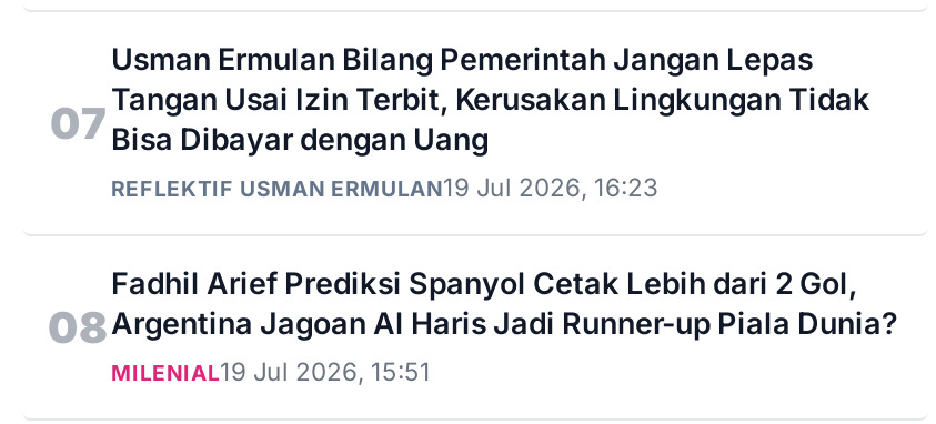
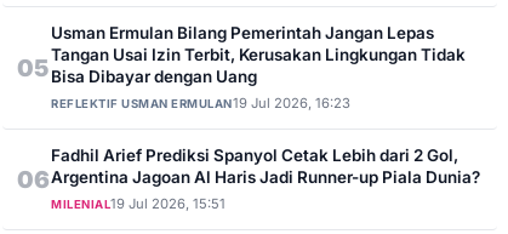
- 07 Tangan Usai Izin Terbit, Kerusakan Lingkungan Tidak Bisa Dibayar dengan Uang
+ 05 Tangan Usai Izin Terbit, Kerusakan Lingkungan Tidak Bisa Dibayar dengan Uang

- 08 Argentina Jagoan Al Haris Jadi Runner-up Piala Dunia?
+ 06 Argentina Jagoan Al Haris Jadi Runner-up Piala Dunia?
